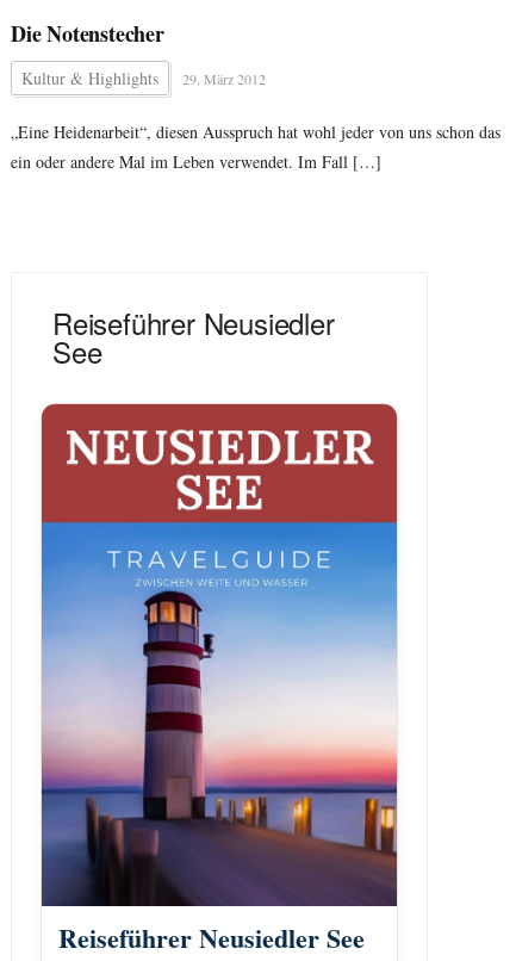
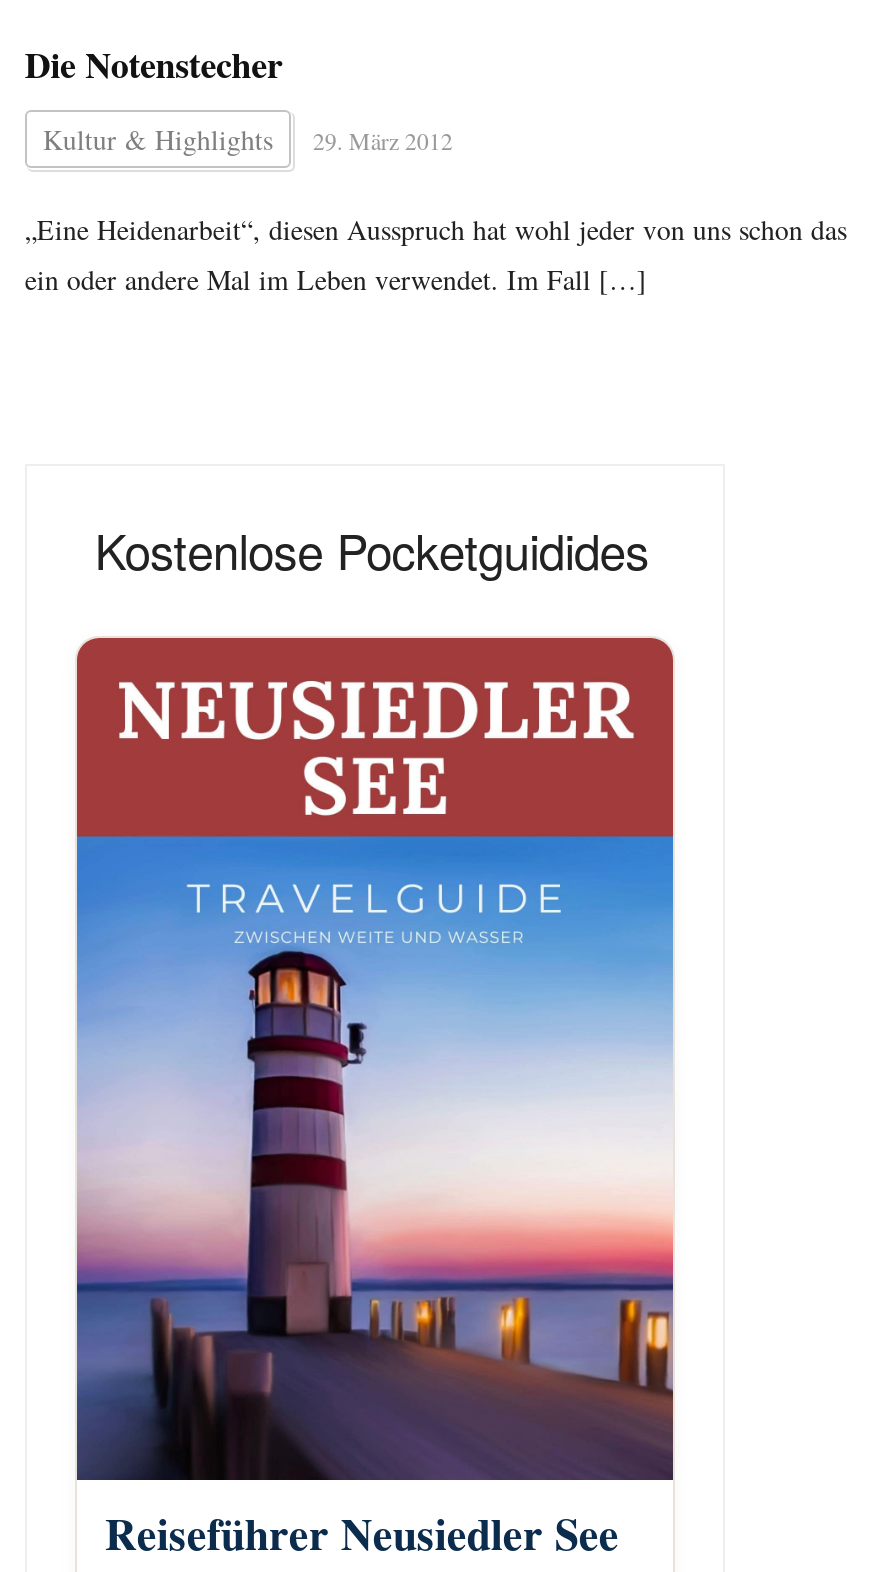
- Reiseführer Neusiedler
- See
+ Kostenlose Pocketguidides
